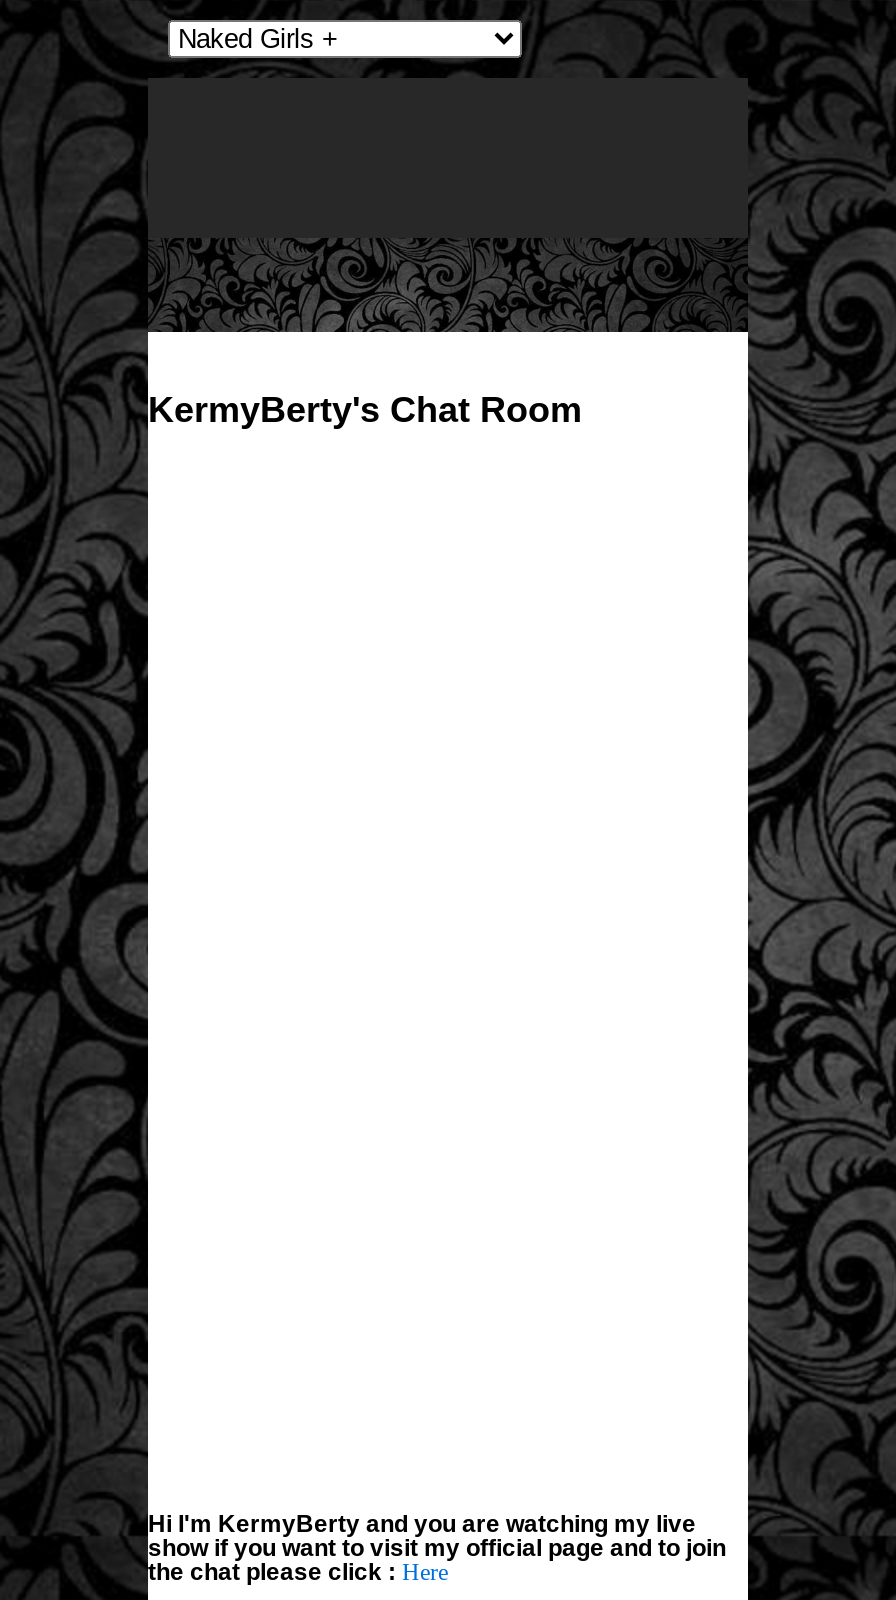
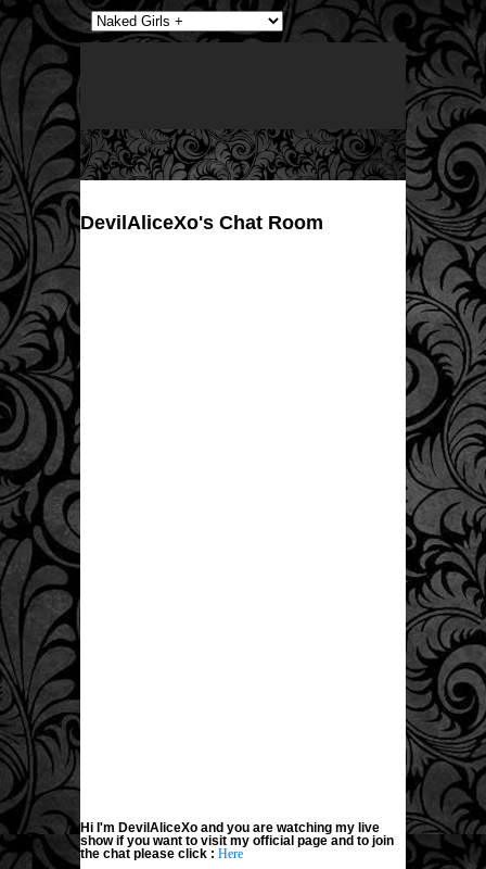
- KermyBerty's Chat Room
+ DevilAliceXo's Chat Room

- Hi I'm KermyBerty and you are watching my live
+ Hi I'm DevilAliceXo and you are watching my live
